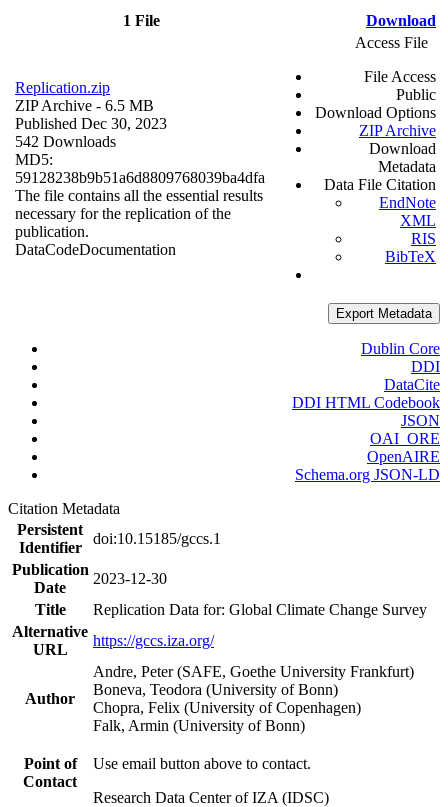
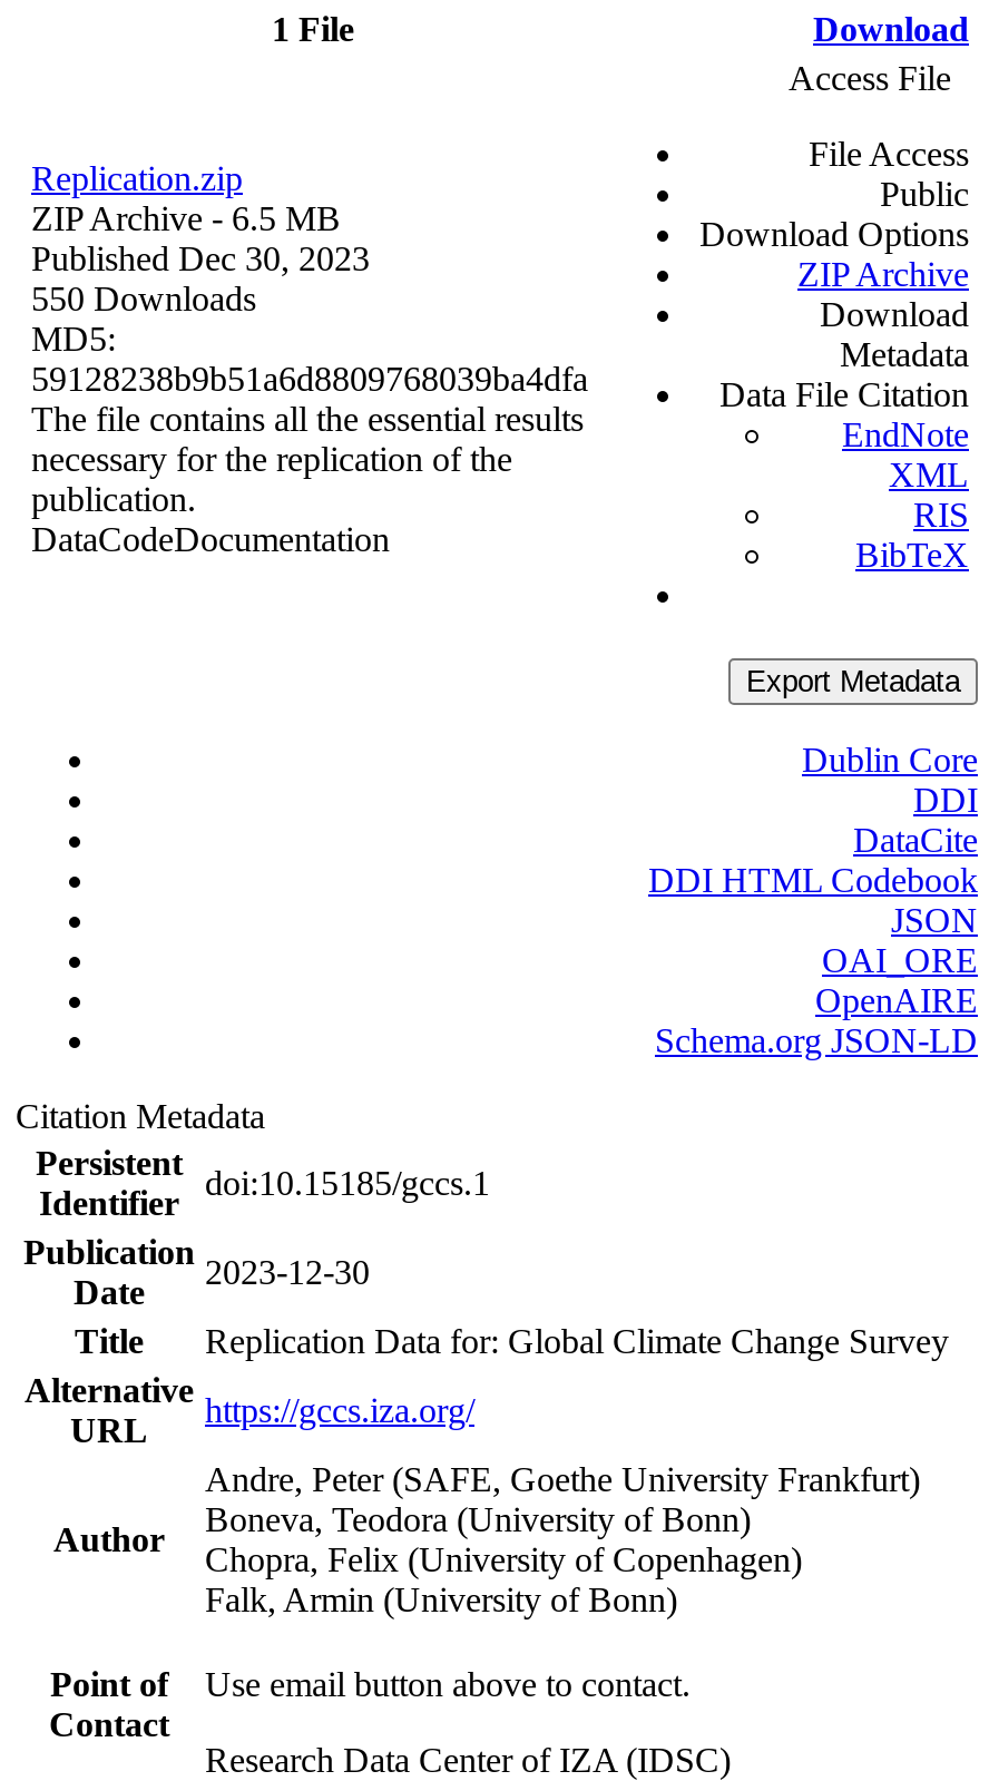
- 542 Downloads
+ 550 Downloads
